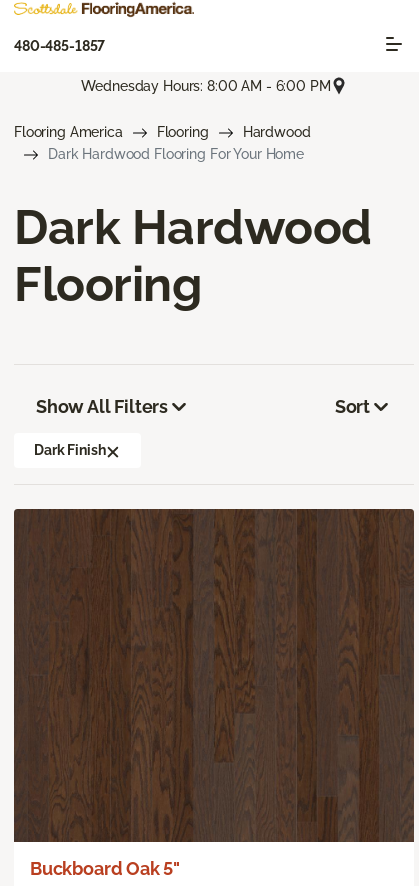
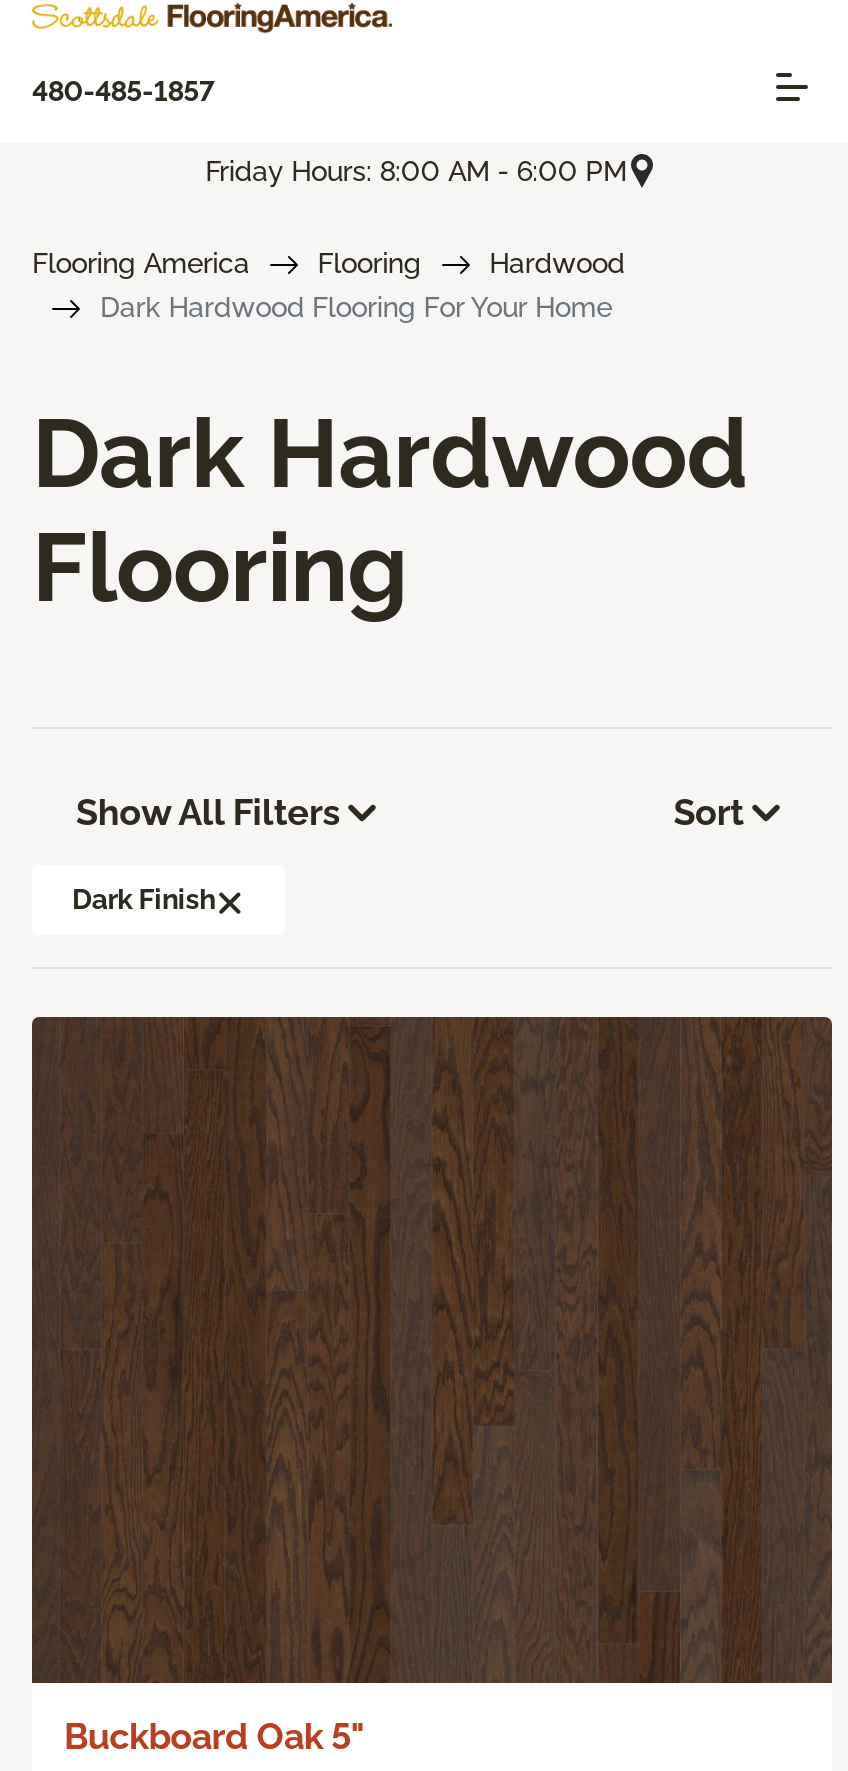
- Wednesday Hours: 8:00 AM - 6:00 PM
+ Friday Hours: 8:00 AM - 6:00 PM
